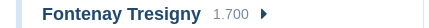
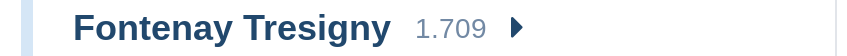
- Fontenay Tresigny 1.700
+ Fontenay Tresigny 1.709
